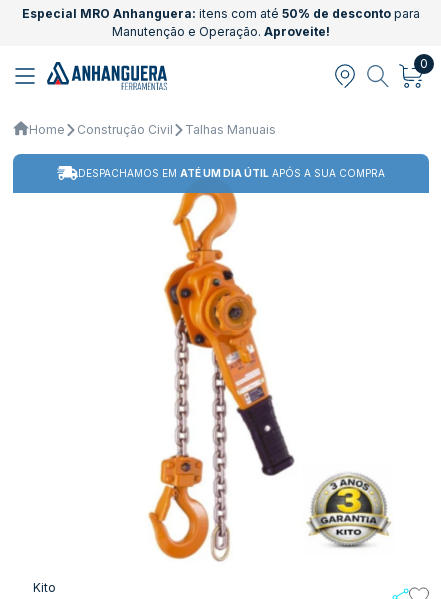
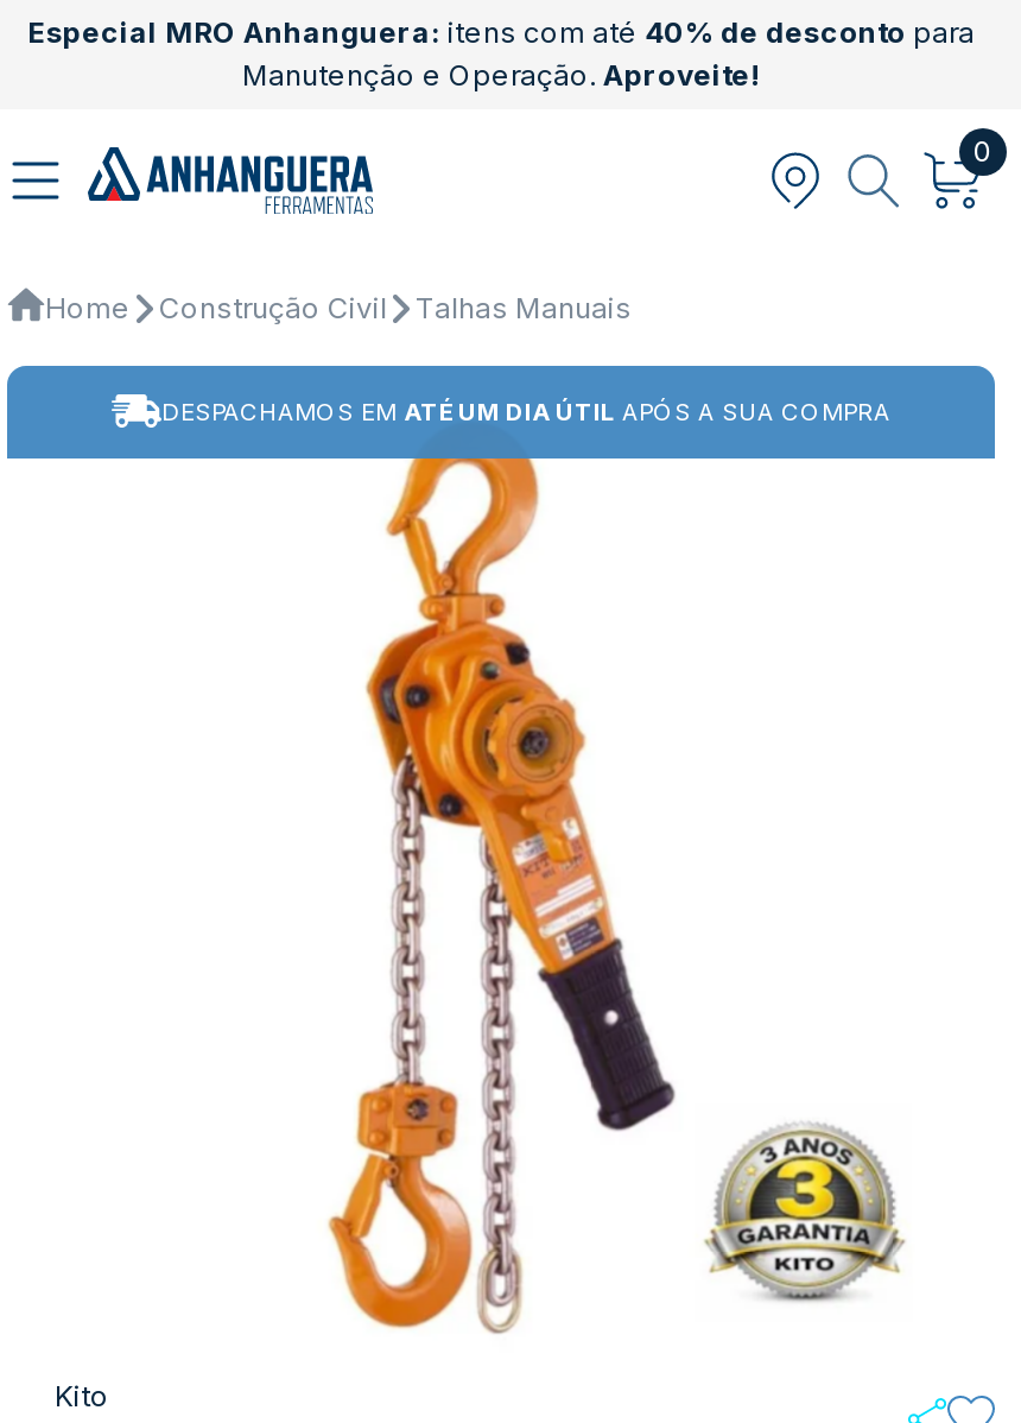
- Especial MRO Anhanguera: itens com até 50% de desconto para
+ Especial MRO Anhanguera: itens com até 40% de desconto para
